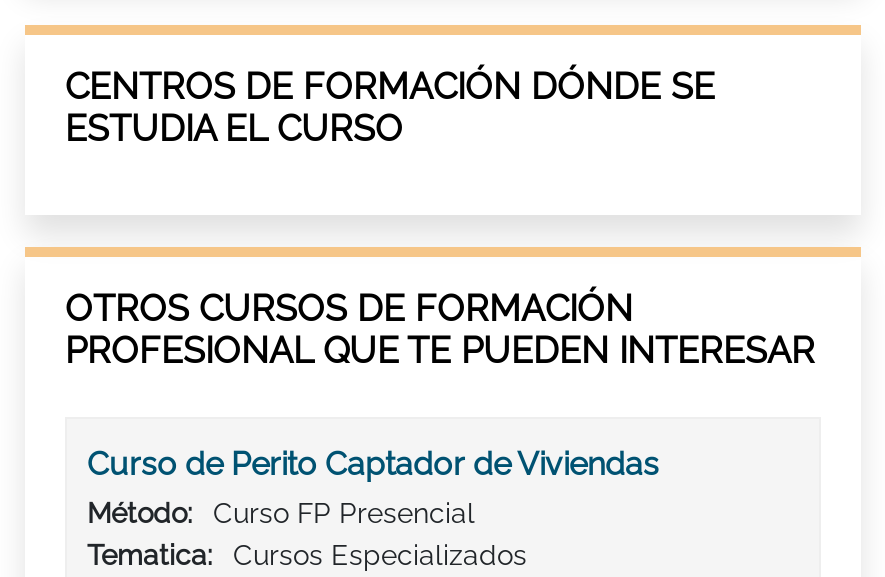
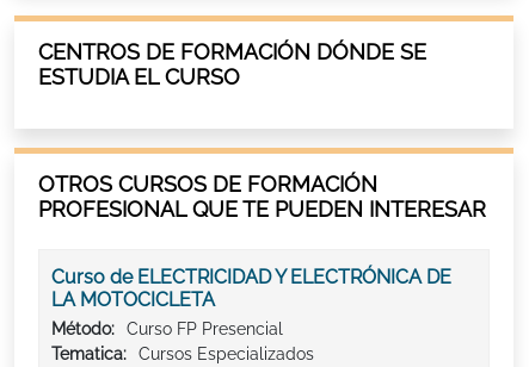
- Curso de Perito Captador de Viviendas
+ Curso de ELECTRICIDAD Y ELECTRÓNICA DE
+ LA MOTOCICLETA
